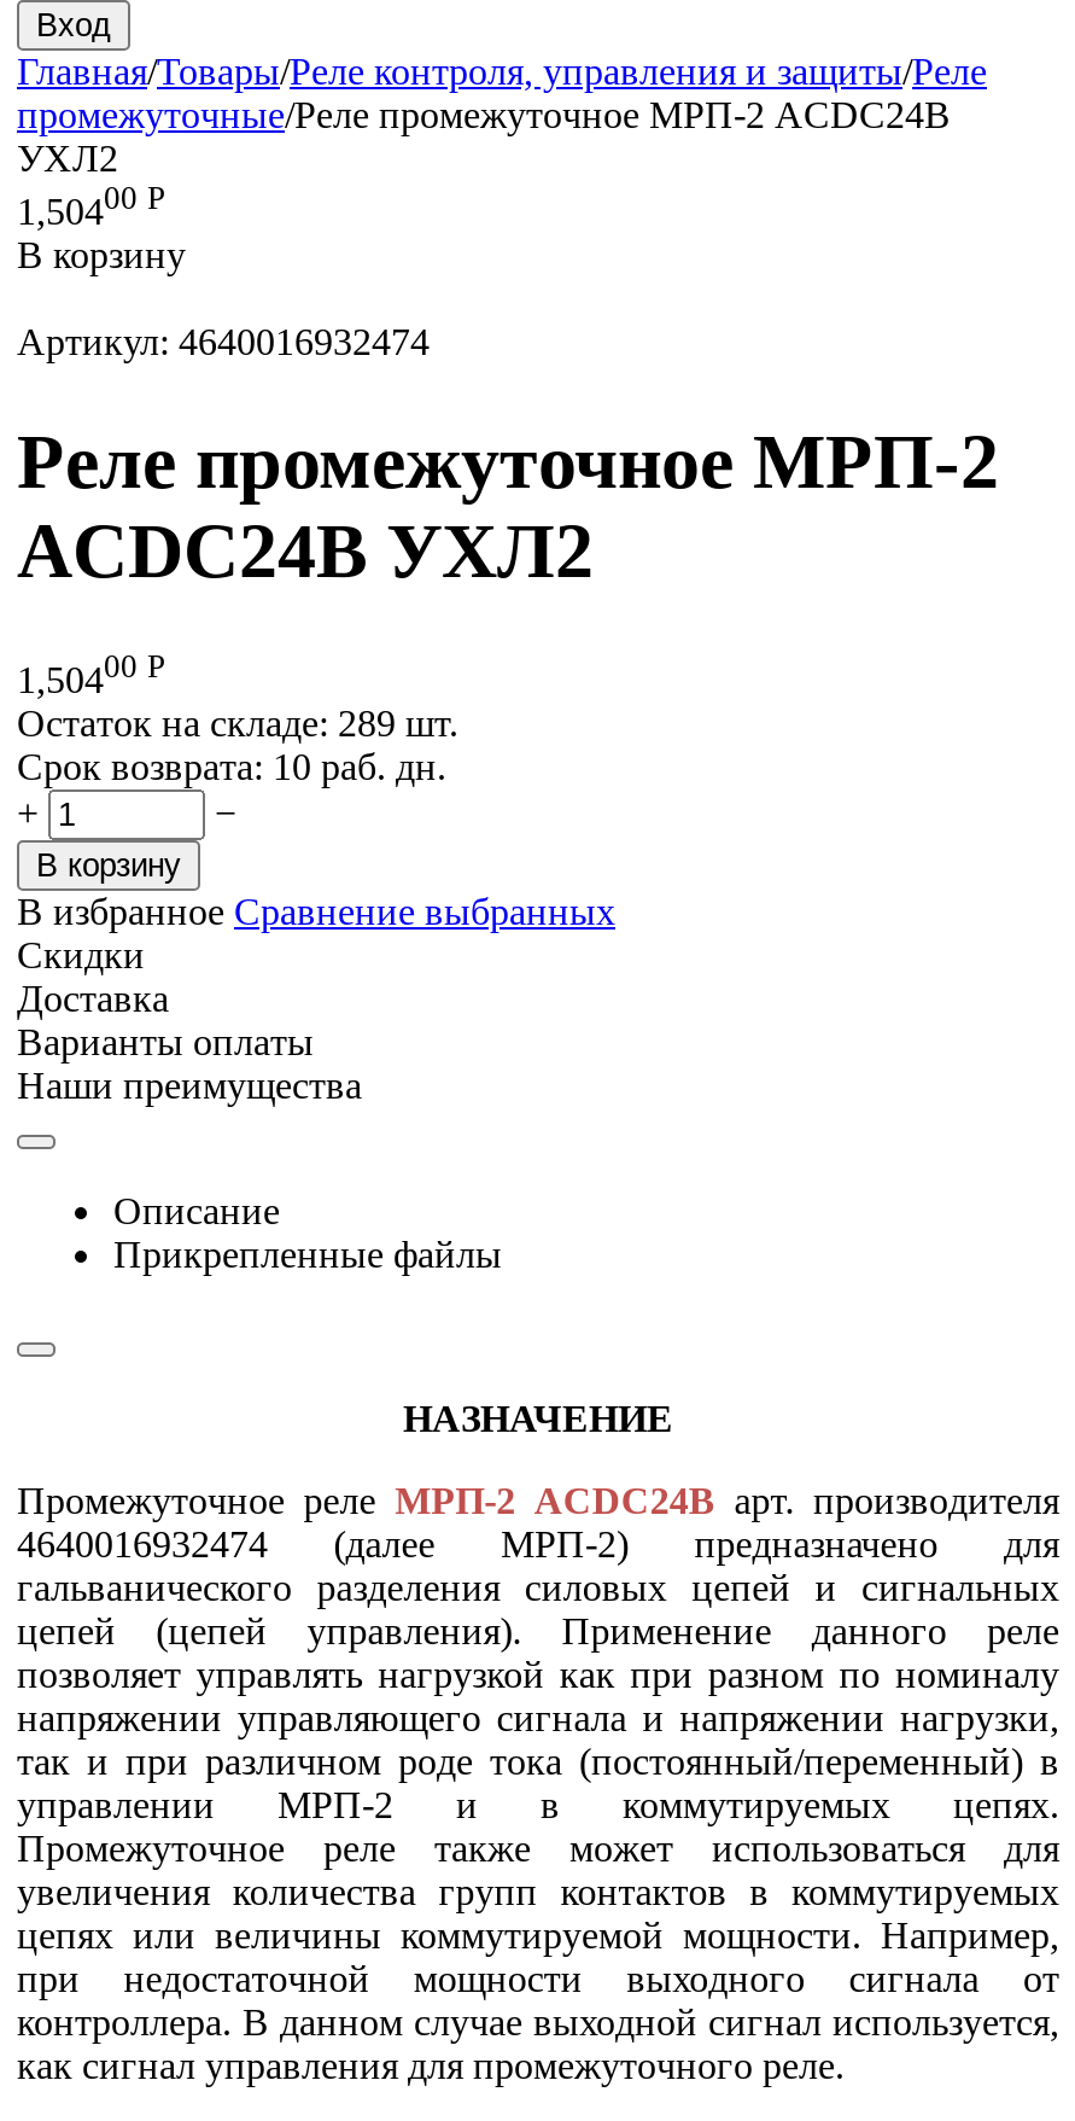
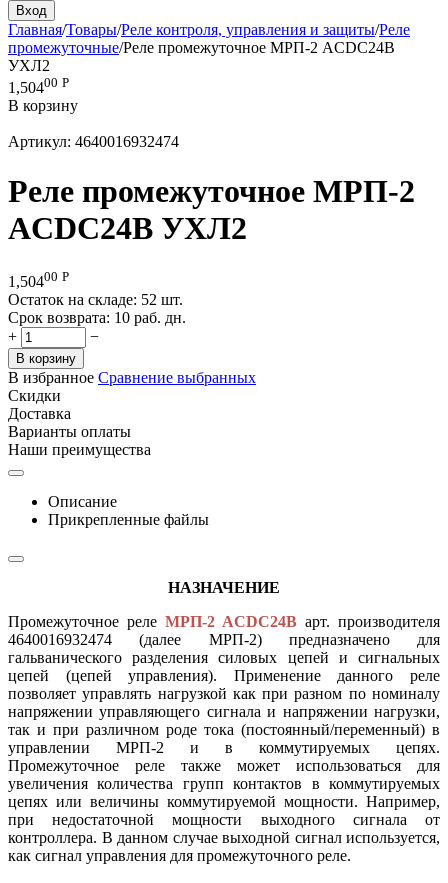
- Остаток на складе: 289 шт.
+ Остаток на складе: 52 шт.
